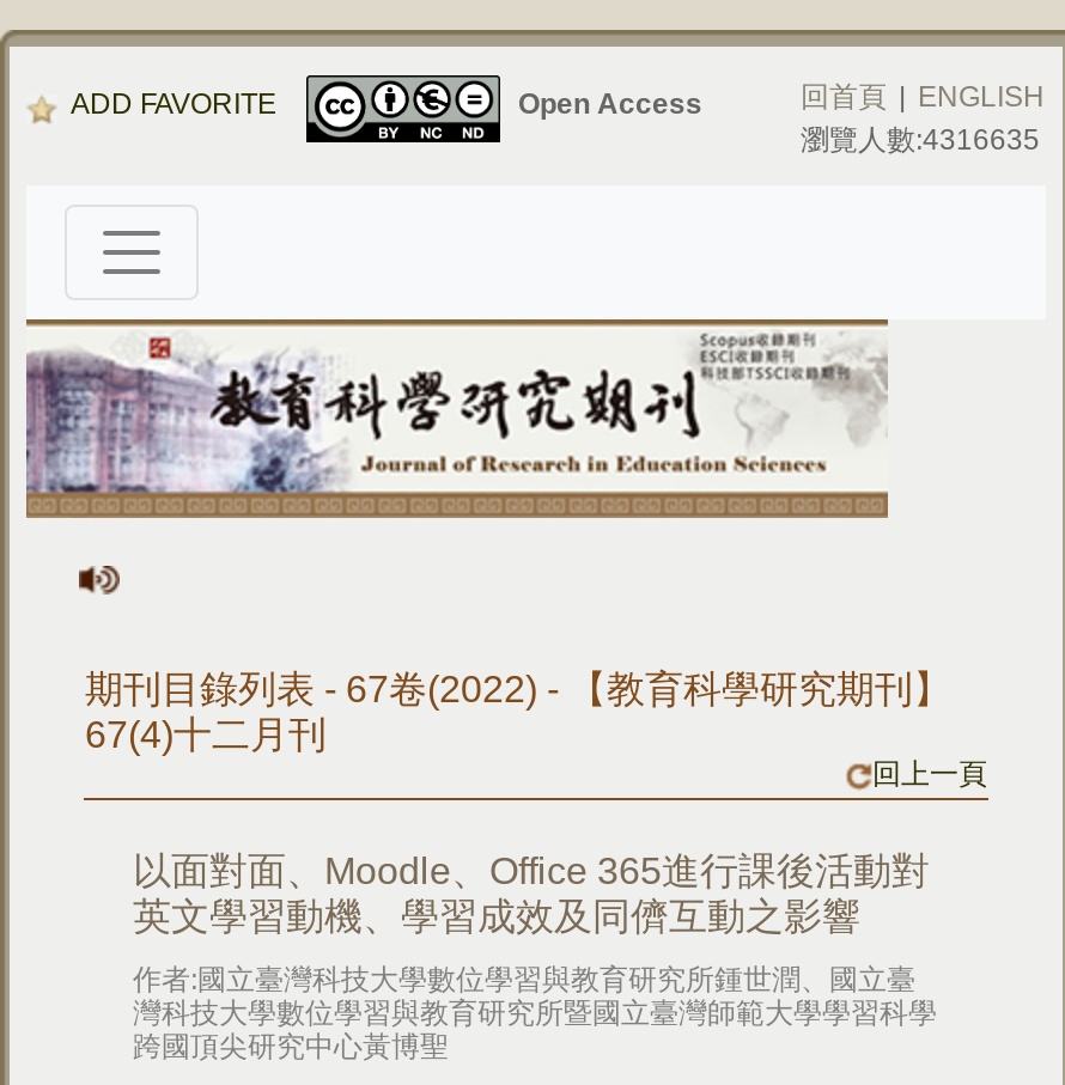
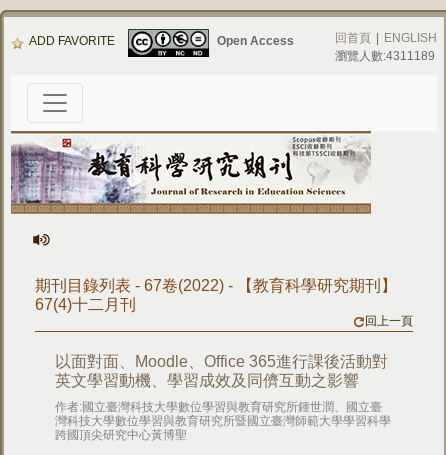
- 瀏覽人數:4316635
+ 瀏覽人數:4311189
